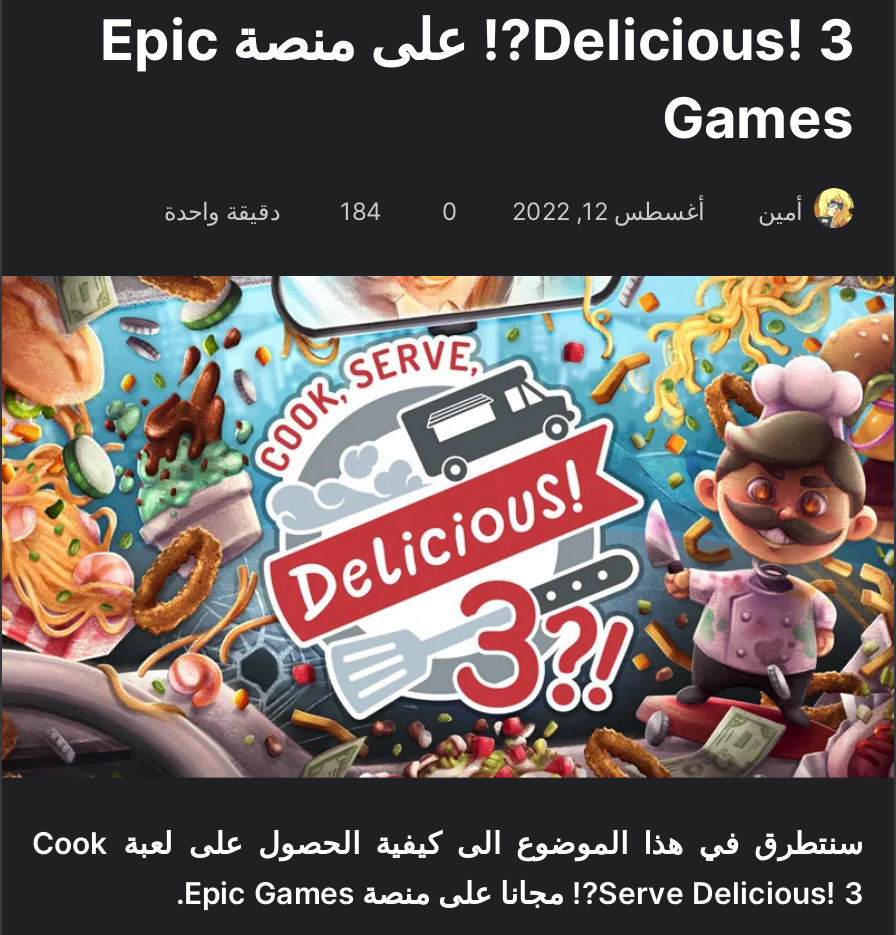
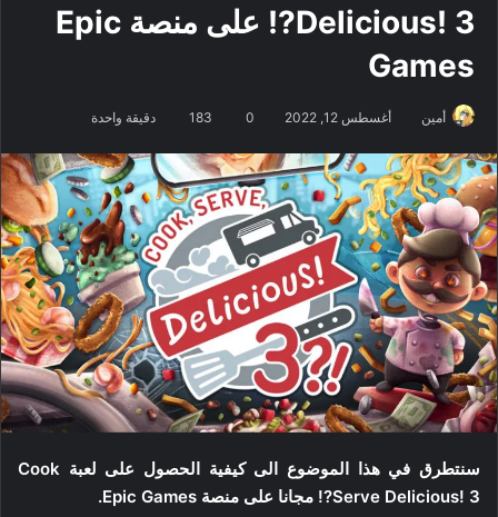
- 0 184 دقيقة واحدة
+ 0 183 دقيقة واحدة
